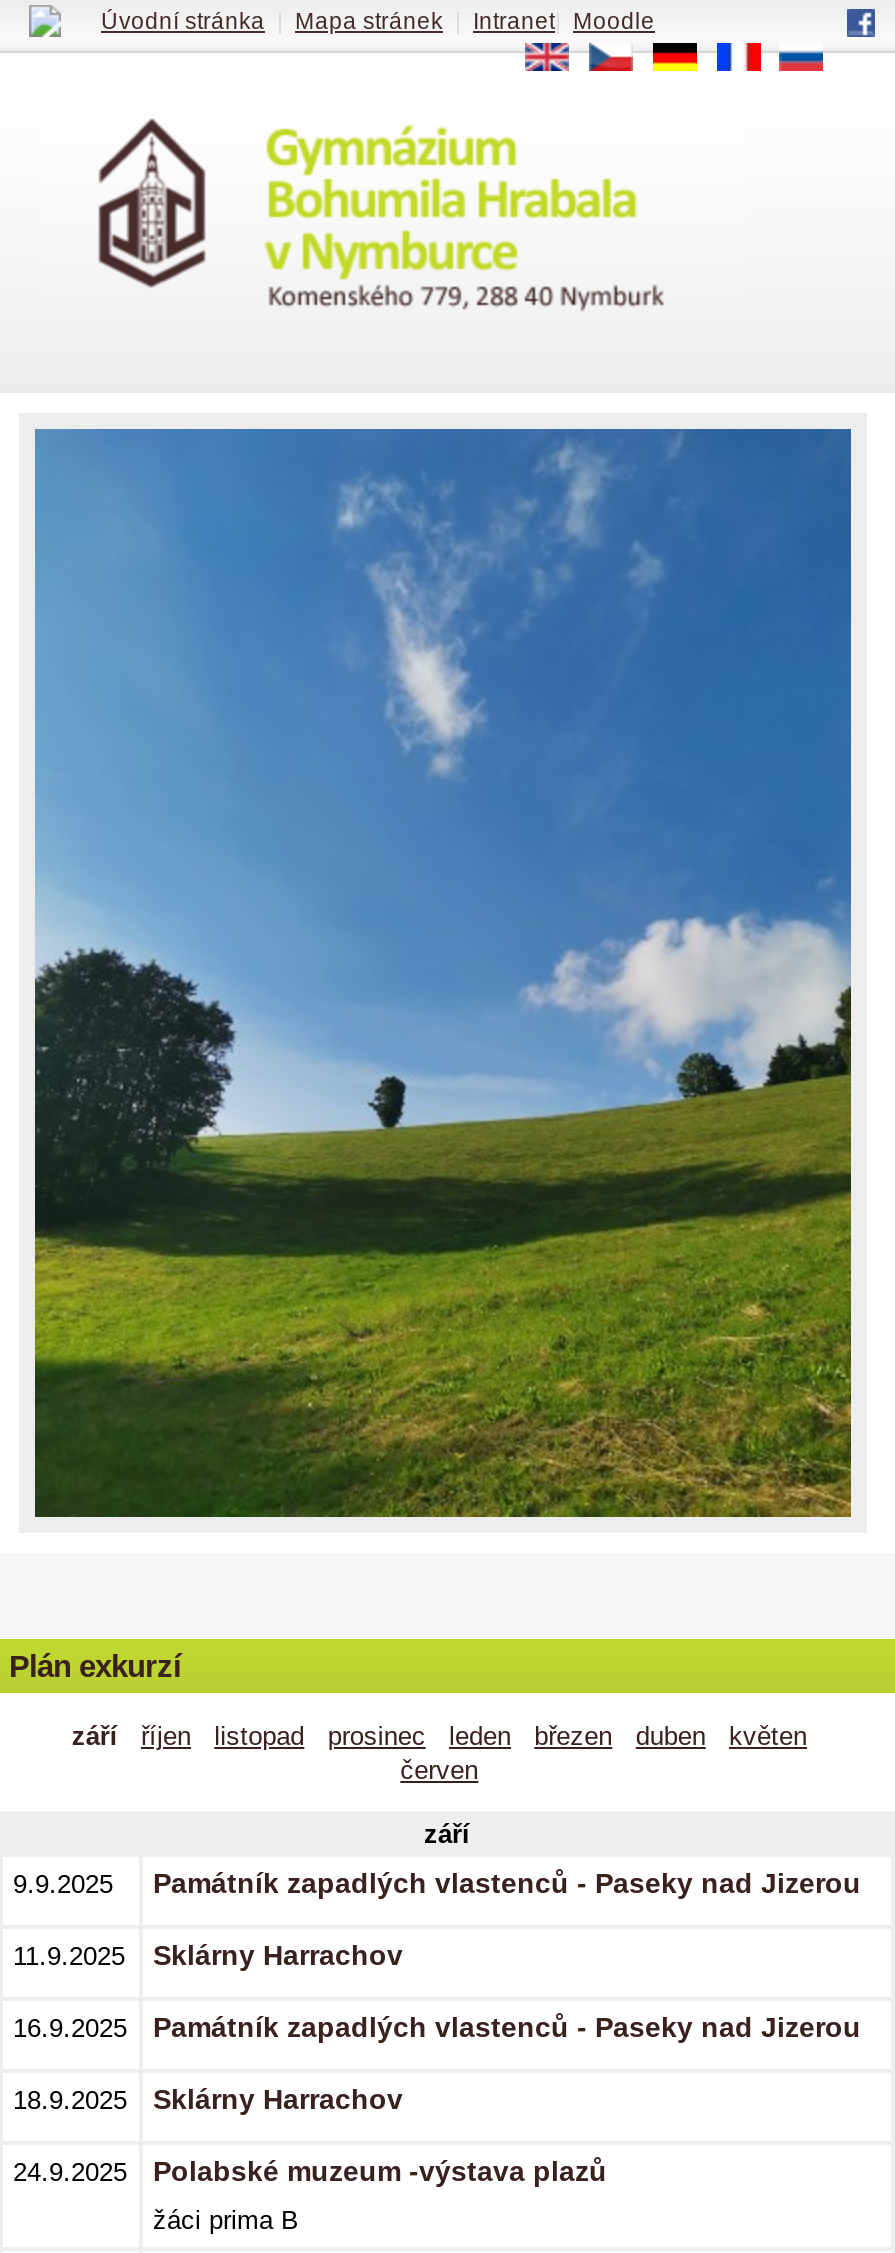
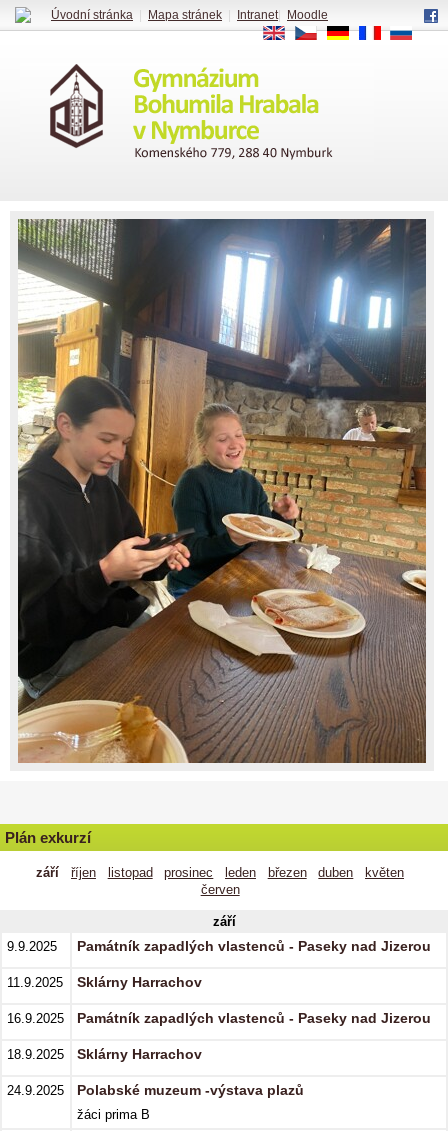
- [image]
+ [image]
